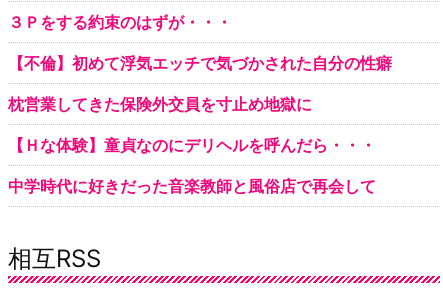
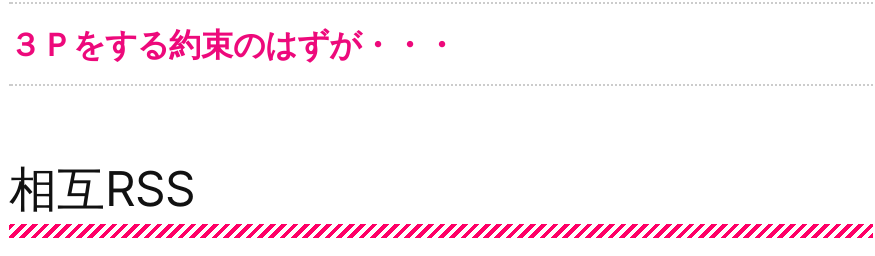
- 【不倫】初めて浮気エッチで気づかされた自分の性癖
- 枕営業してきた保険外交員を寸止め地獄に
- 【Ｈな体験】童貞なのにデリヘルを呼んだら・・・
- 中学時代に好きだった音楽教師と風俗店で再会して
